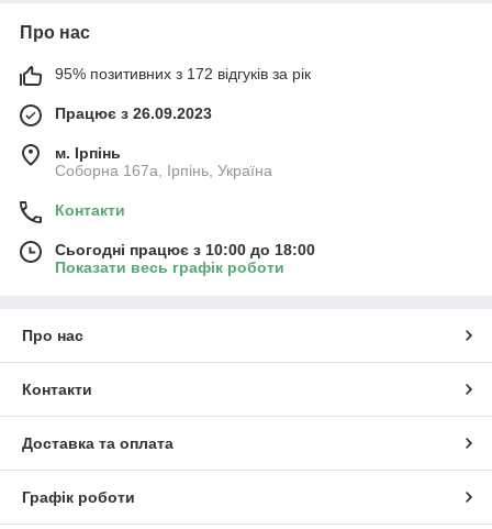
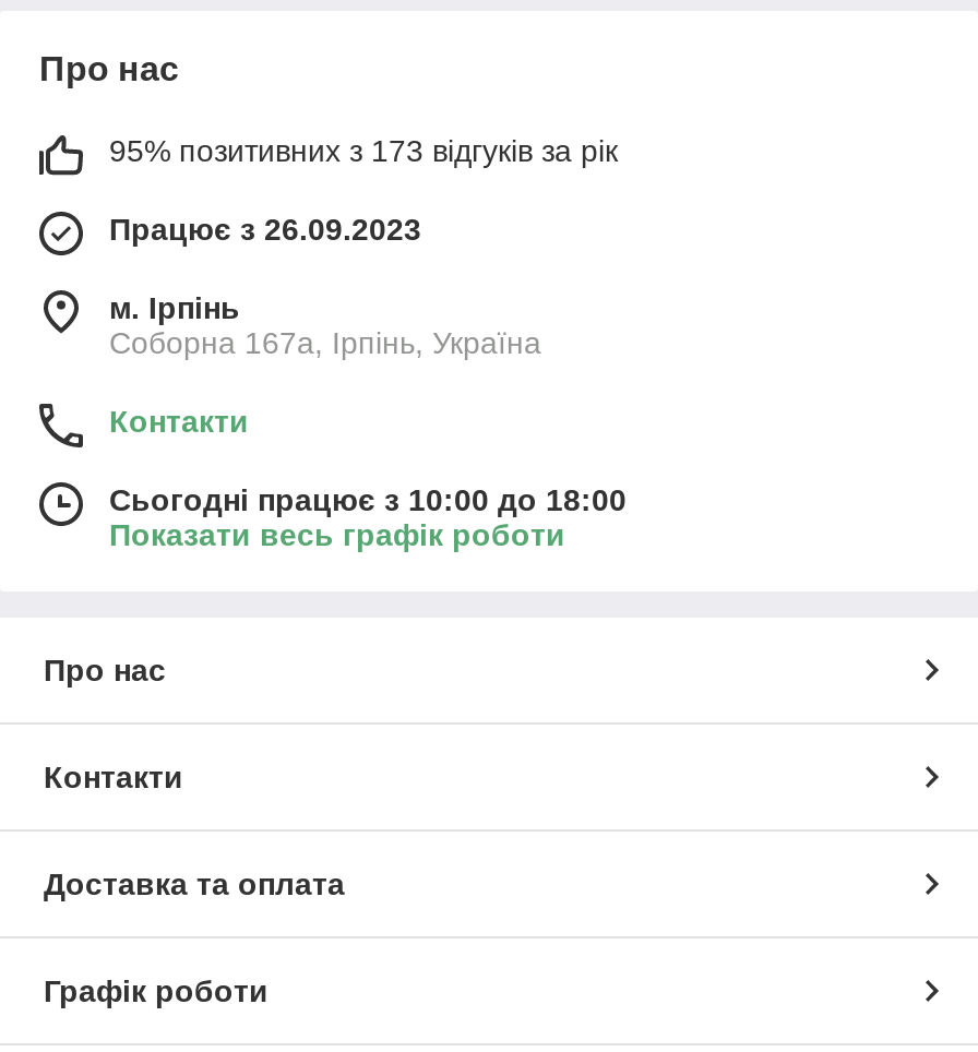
- 95% позитивних з 172 відгуків за рік
+ 95% позитивних з 173 відгуків за рік
